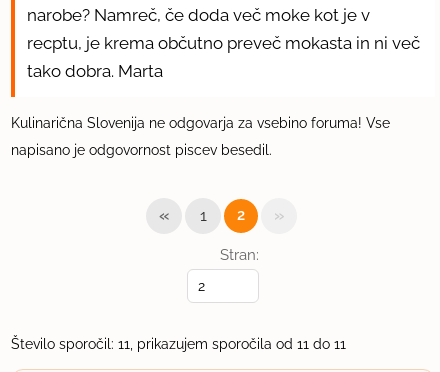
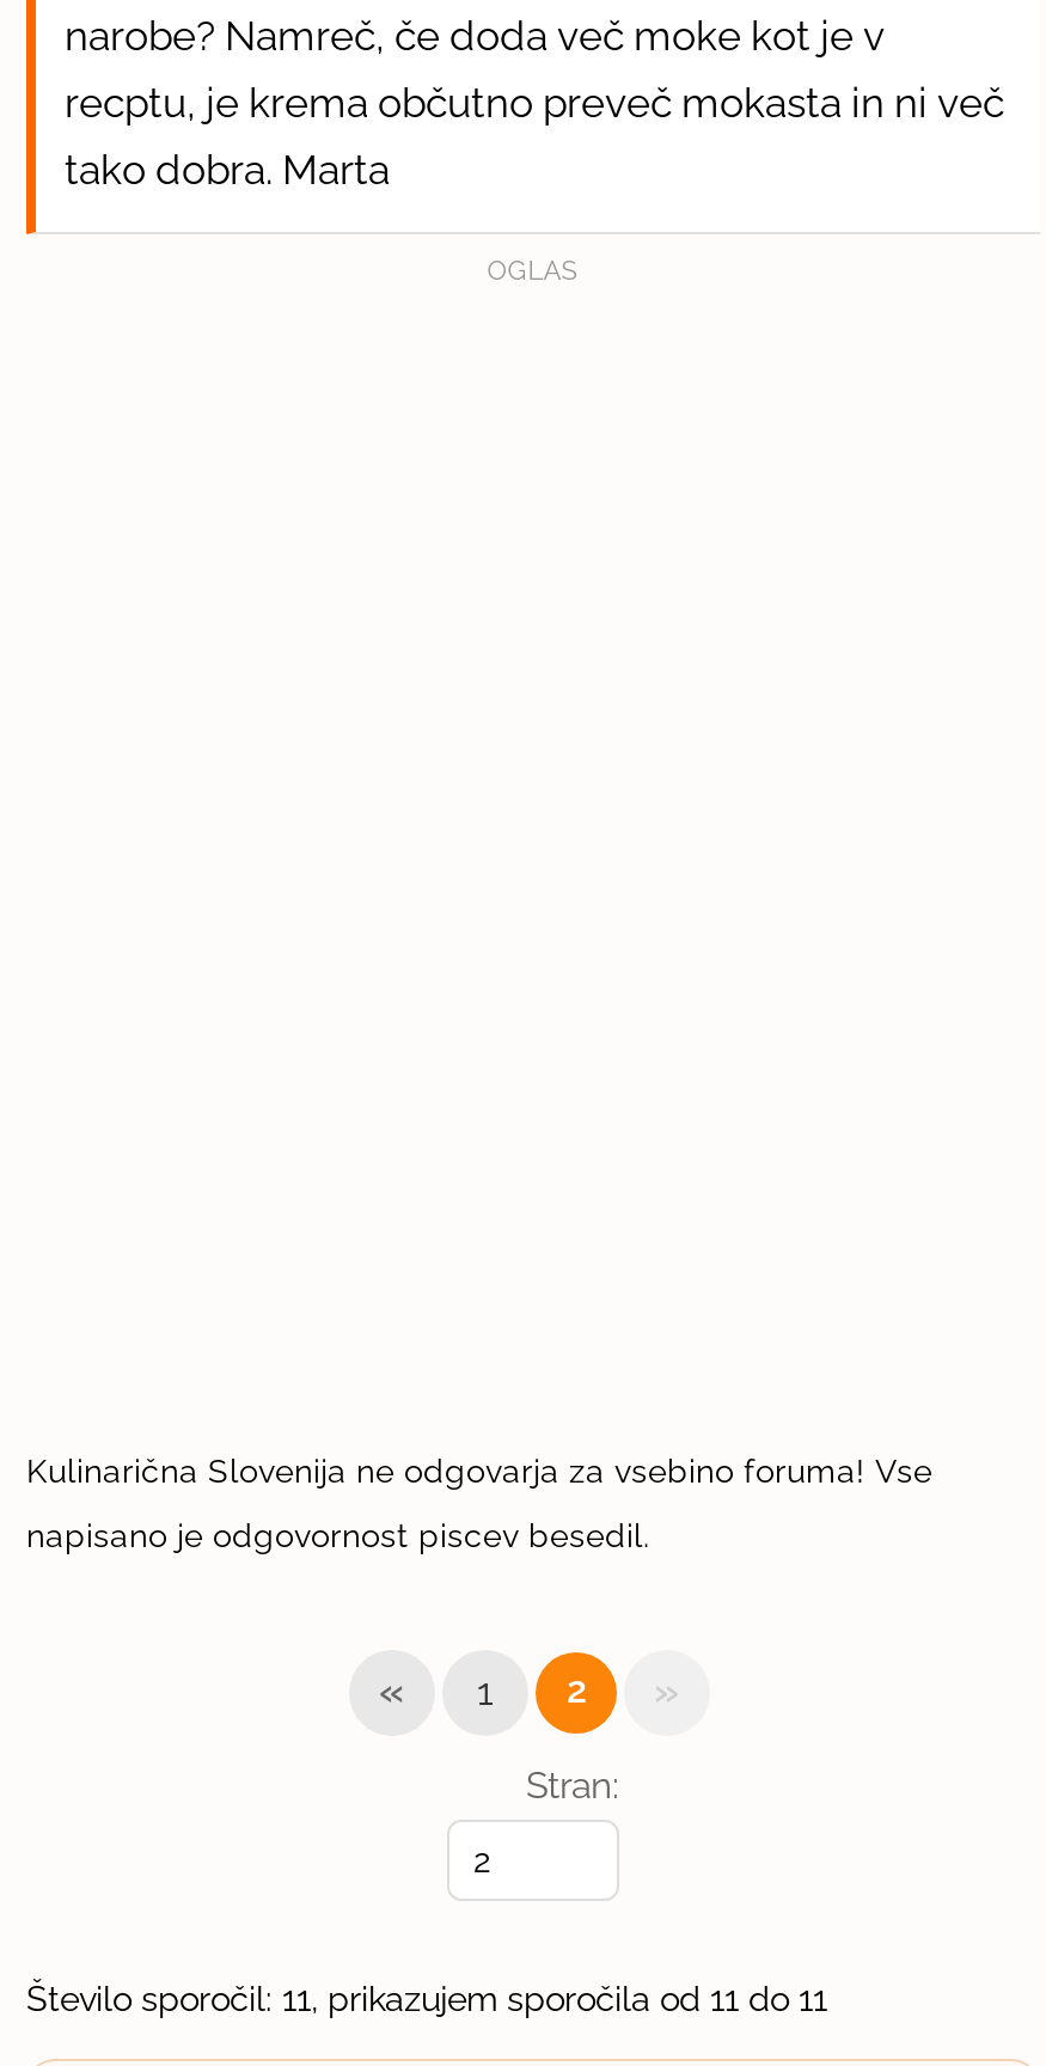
+ OGLAS
